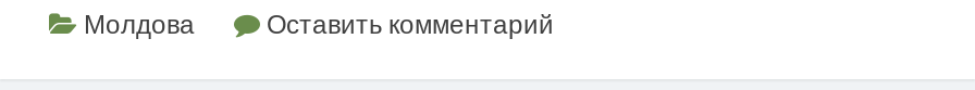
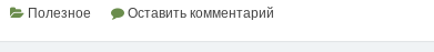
- Молдова
+ Полезное
